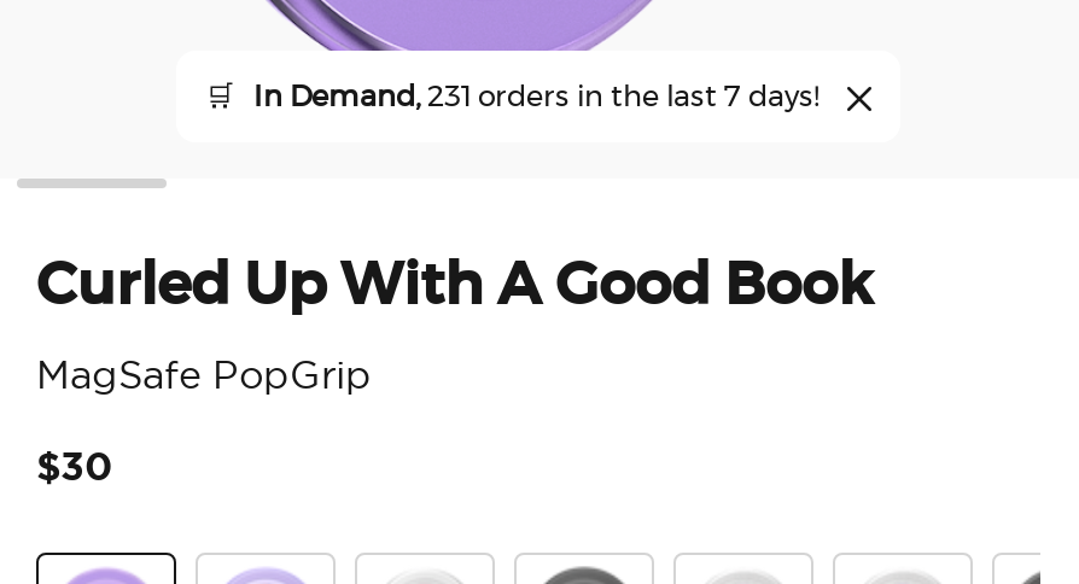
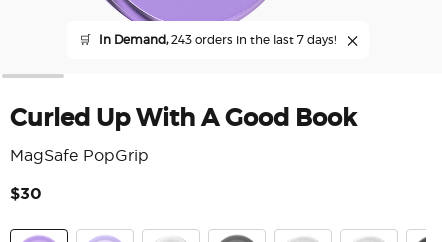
- In Demand, 231 orders in the last 7 days!
+ In Demand, 243 orders in the last 7 days!
